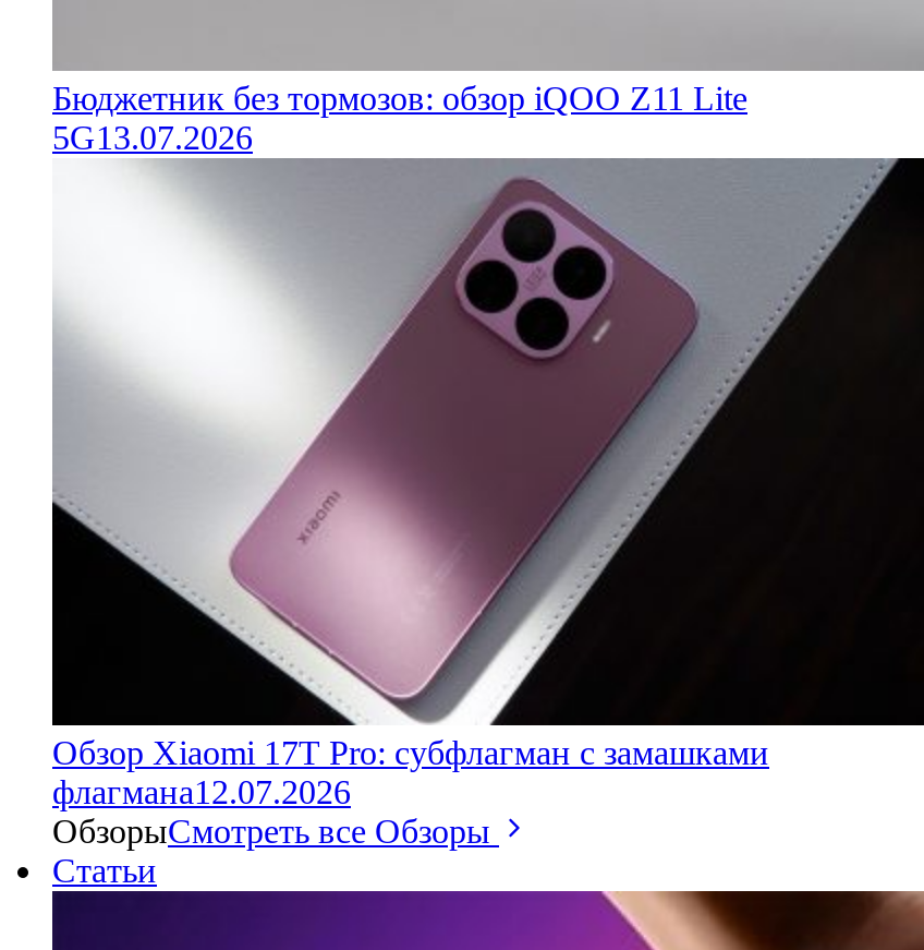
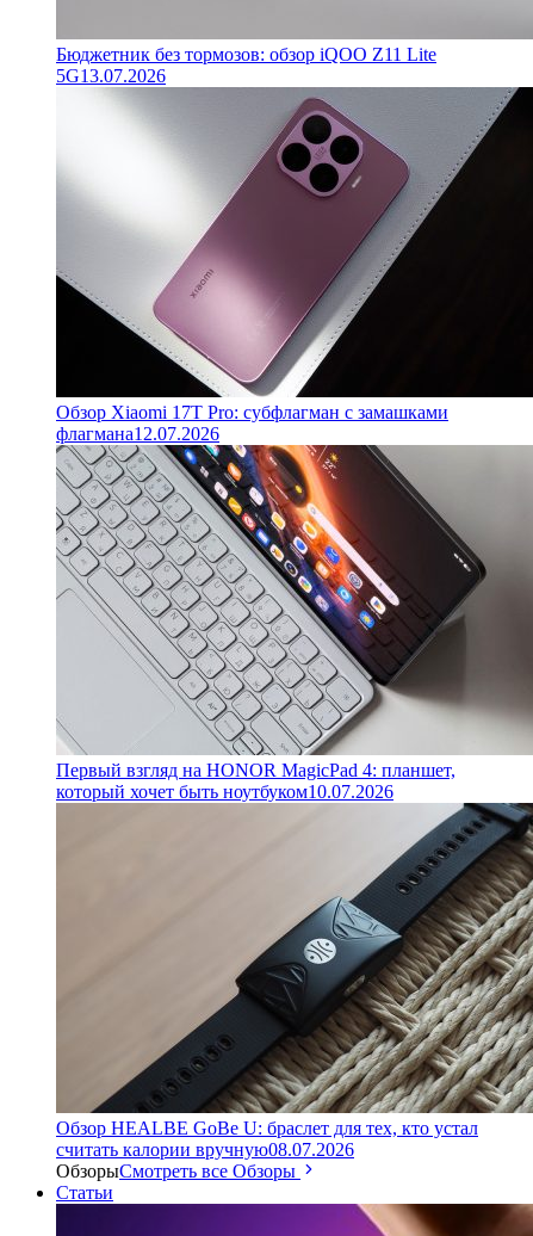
+ [image]
+ Первый взгляд на HONOR MagicPad 4: планшет,
+ который хочет быть ноутбуком 10.07.2026

+ [image]
+ Обзор HEALBE GoBe U: браслет для тех, кто устал
+ считать калории вручную08.07.2026
